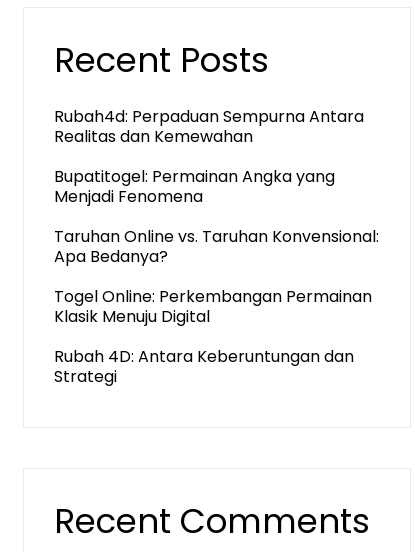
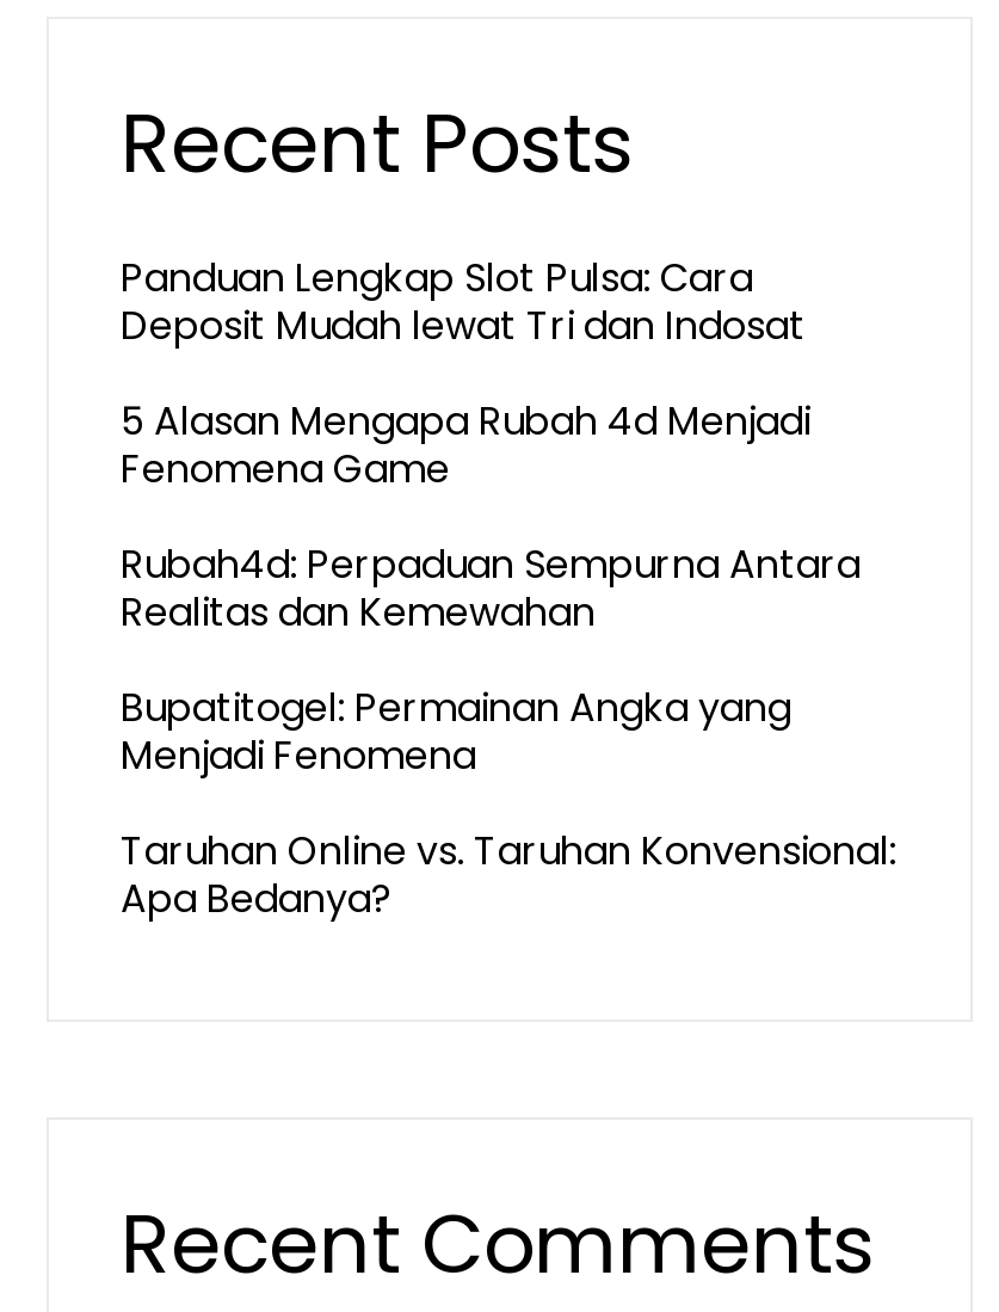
+ Panduan Lengkap Slot Pulsa: Cara
+ Deposit Mudah lewat Tri dan Indosat
+ 5 Alasan Mengapa Rubah 4d Menjadi
+ Fenomena Game

moved down: Rubah4d: Perpaduan Sempurna Antara | Realitas dan Kemewahan | Bupatitogel: Permainan Angka yang | Menjadi Fenomena | Taruhan Online vs. Taruhan Konvensional: | Apa Bedanya?

- Togel Online: Perkembangan Permainan
- Klasik Menuju Digital
- Rubah 4D: Antara Keberuntungan dan
- Strategi
